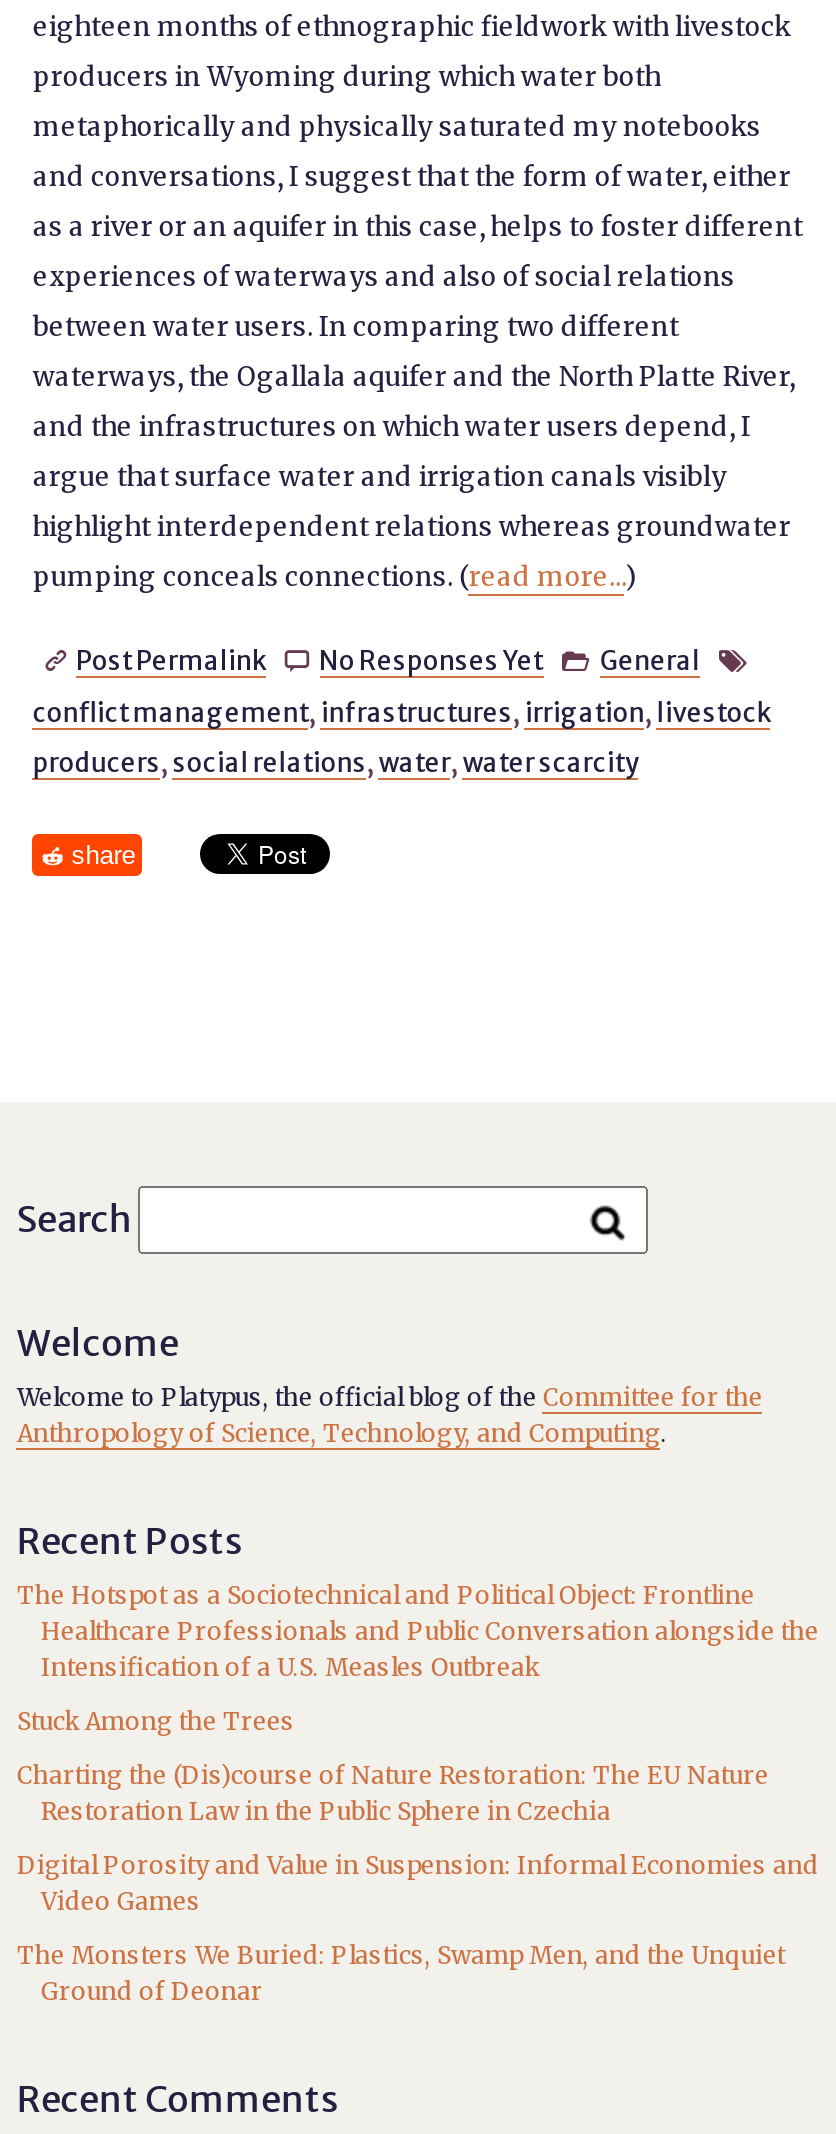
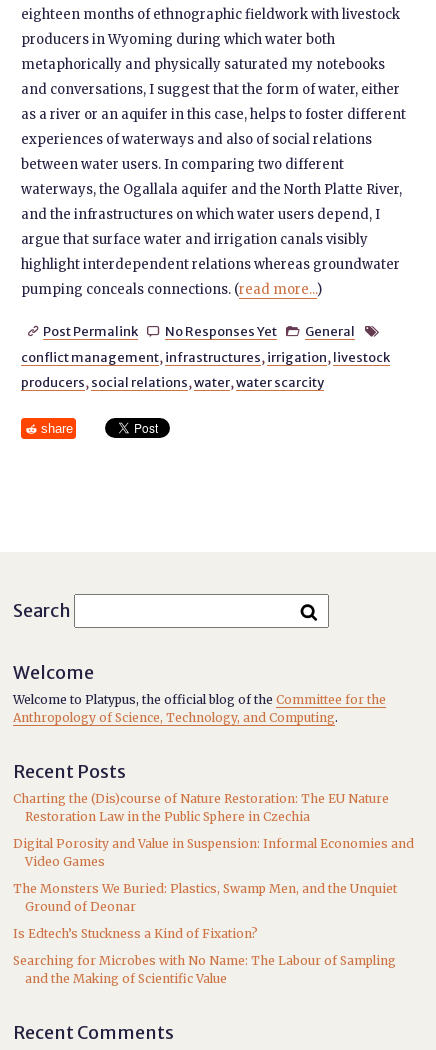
- The Hotspot as a Sociotechnical and Political Object: Frontline
- Healthcare Professionals and Public Conversation alongside the
- Intensification of a U.S. Measles Outbreak
- Stuck Among the Trees

moved up: Charting the (Dis)course of Nature Restoration: The EU Nature | Restoration Law in the Public Sphere in Czechia | Digital Porosity and Value in Suspension: Informal Economies and | Video Games | The Monsters We Buried: Plastics, Swamp Men, and the Unquiet | Ground of Deonar

+ Is Edtech’s Stuckness a Kind of Fixation?
+ Searching for Microbes with No Name: The Labour of Sampling
+ and the Making of Scientific Value
